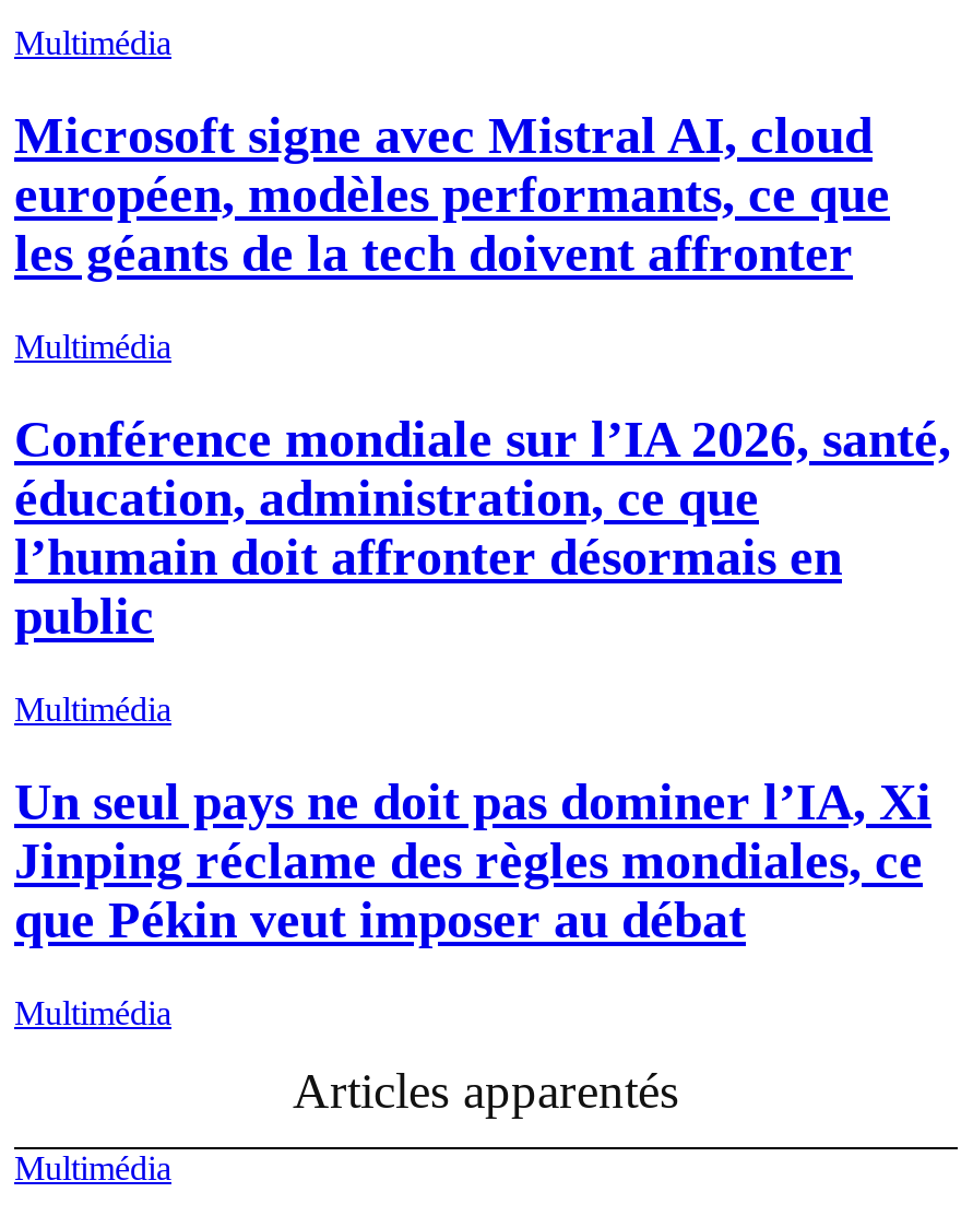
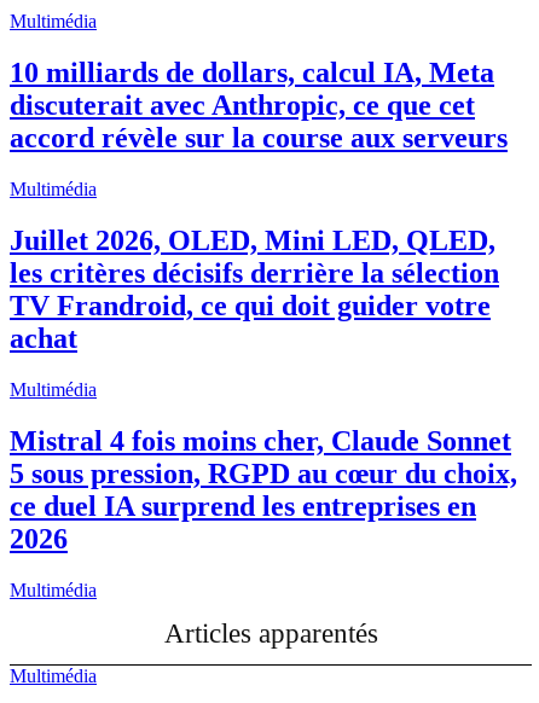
- Microsoft signe avec Mistral AI, cloud
- européen, modèles performants, ce que
- les géants de la tech doivent affronter
+ 10 milliards de dollars, calcul IA, Meta
+ discuterait avec Anthropic, ce que cet
+ accord révèle sur la course aux serveurs

- Conférence mondiale sur l’IA 2026, santé,
- éducation, administration, ce que
- l’humain doit affronter désormais en
- public
+ Juillet 2026, OLED, Mini LED, QLED,
+ les critères décisifs derrière la sélection
+ TV Frandroid, ce qui doit guider votre
+ achat

- Un seul pays ne doit pas dominer l’IA, Xi
- Jinping réclame des règles mondiales, ce
- que Pékin veut imposer au débat
+ Mistral 4 fois moins cher, Claude Sonnet
+ 5 sous pression, RGPD au cœur du choix,
+ ce duel IA surprend les entreprises en
+ 2026
